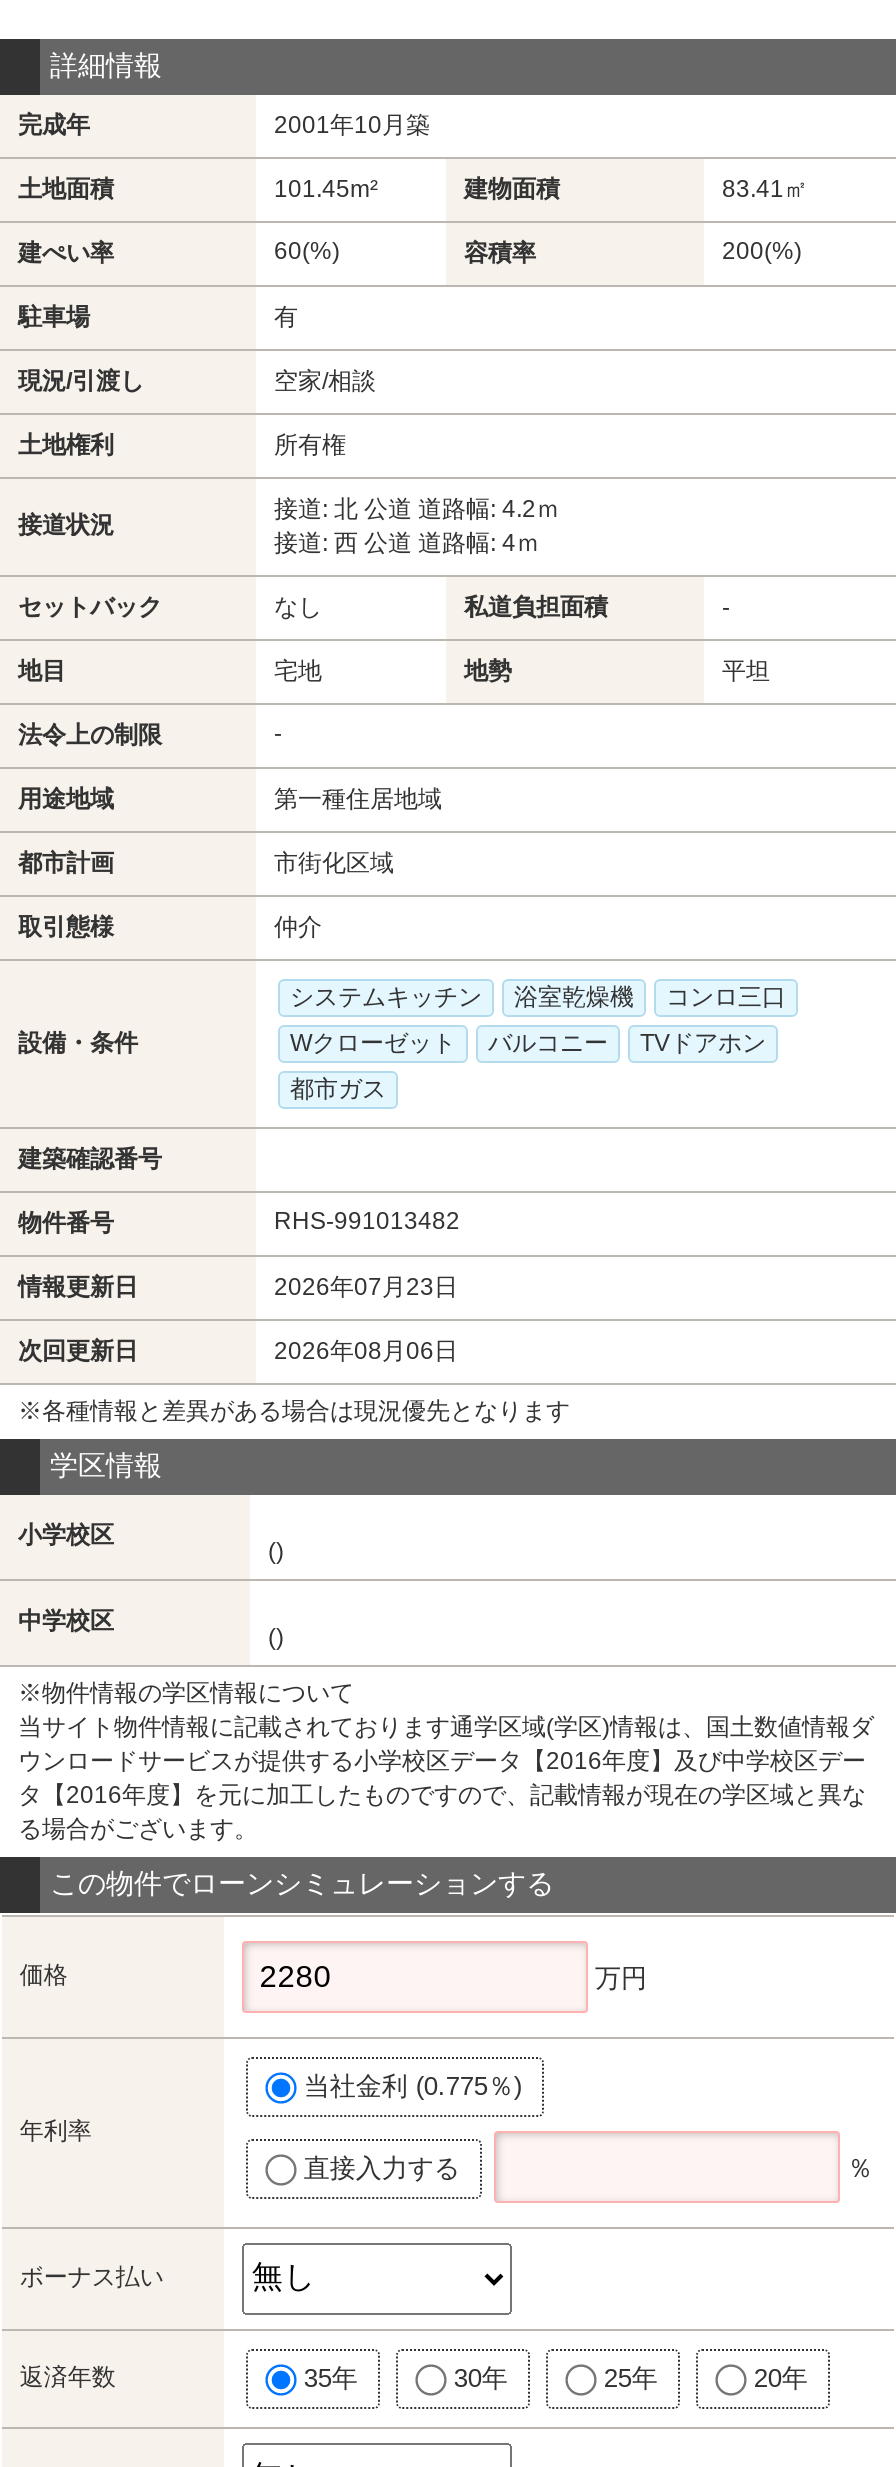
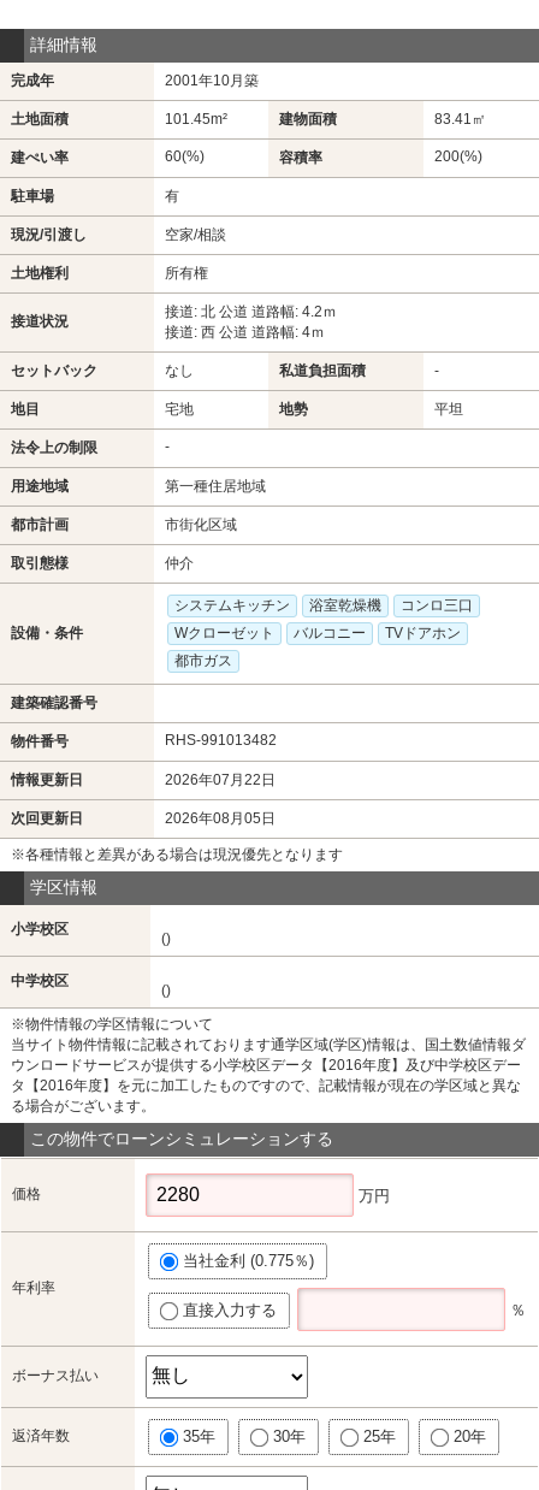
- 2026年07月23日
+ 2026年07月22日

- 2026年08月06日
+ 2026年08月05日
